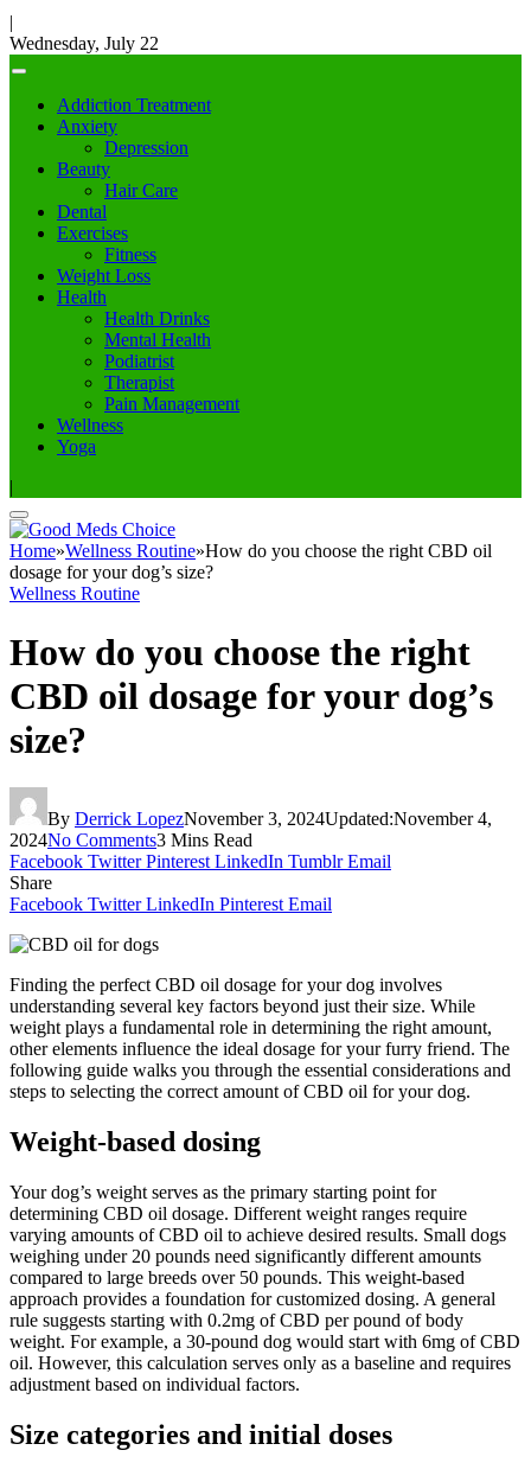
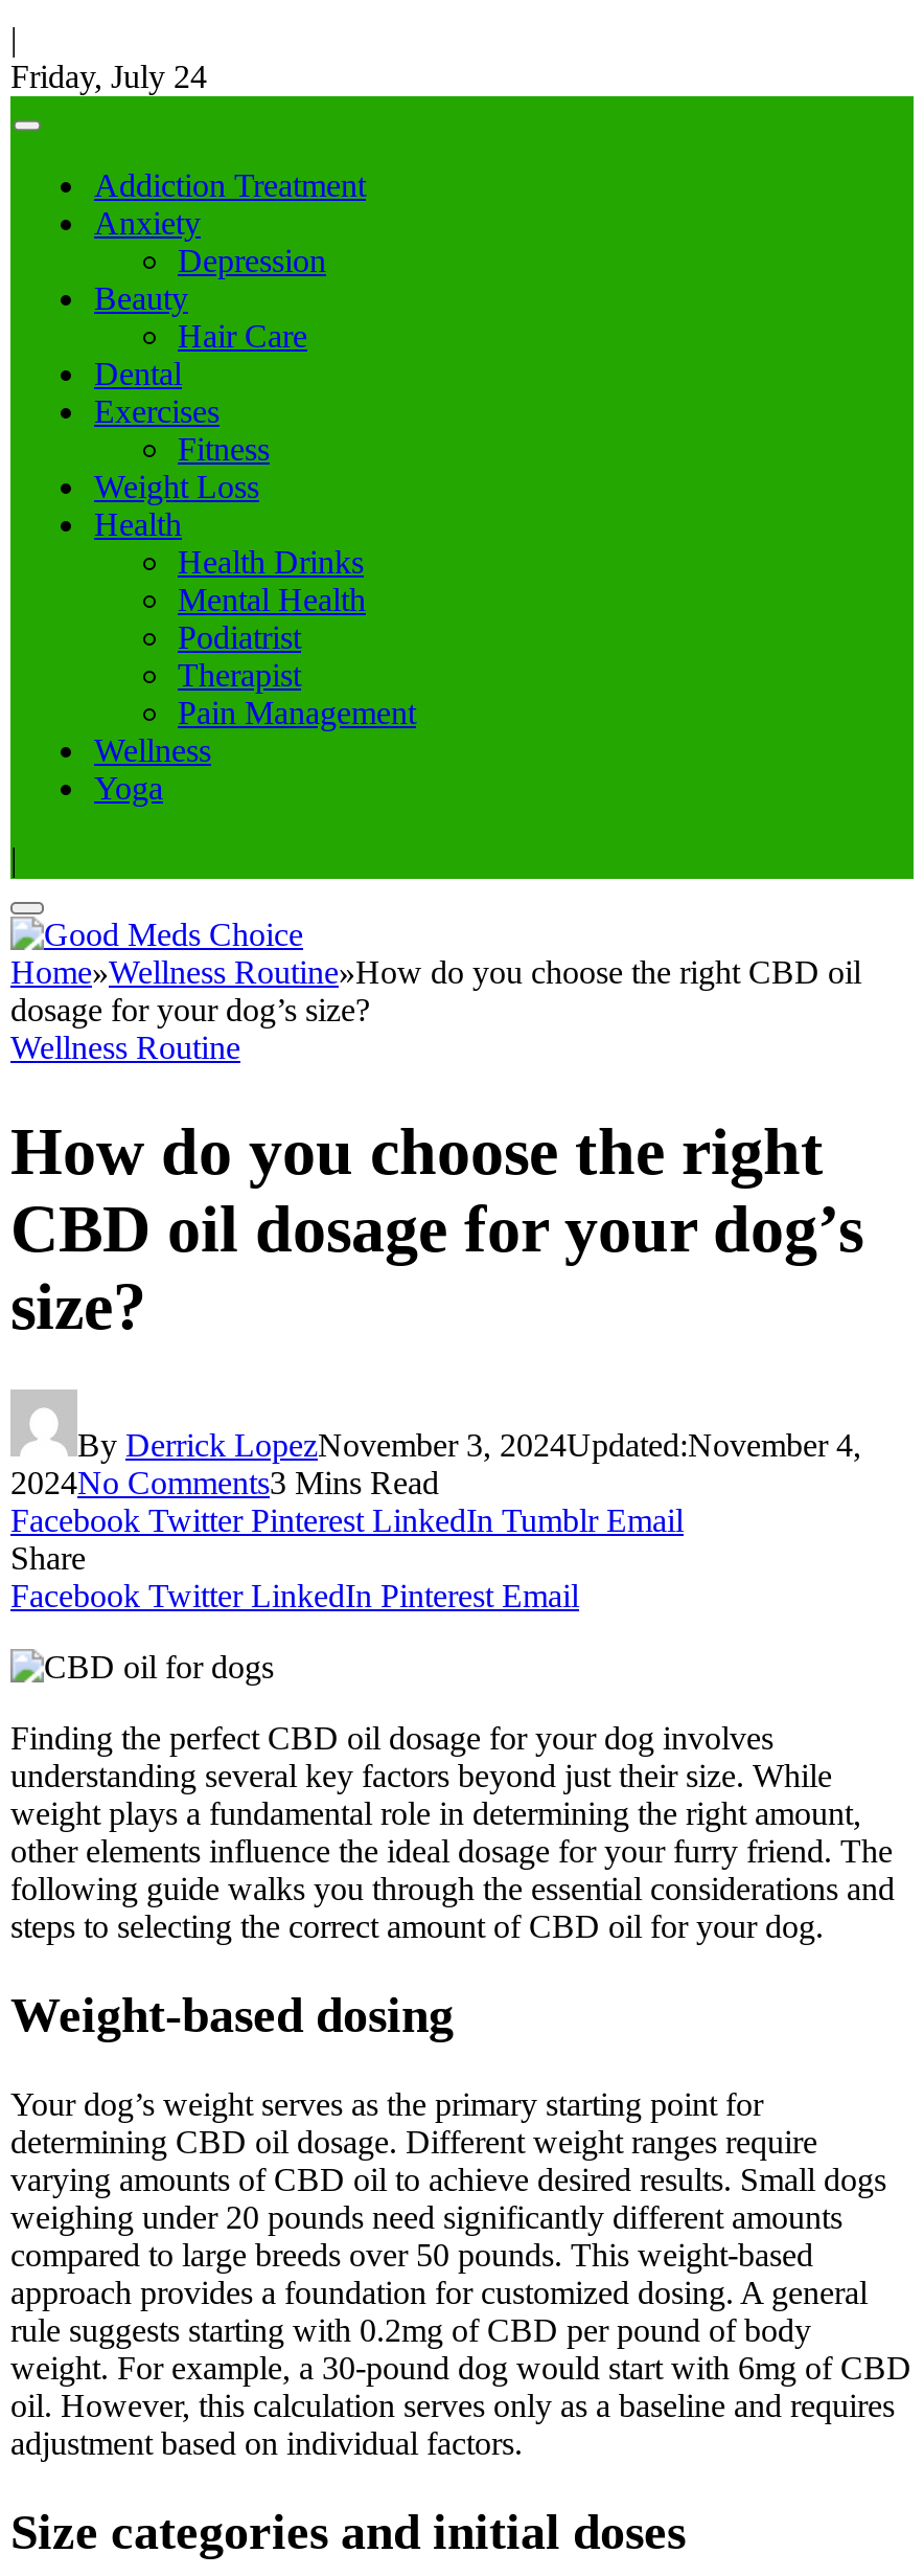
- Wednesday, July 22
+ Friday, July 24
